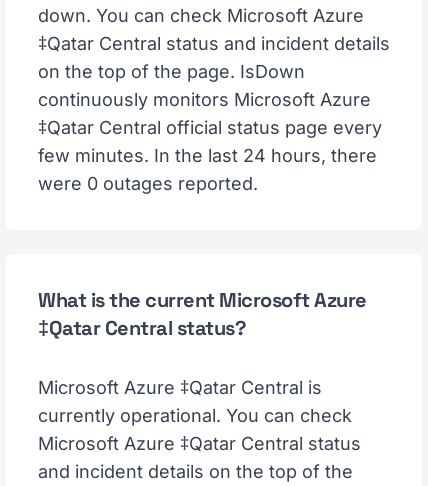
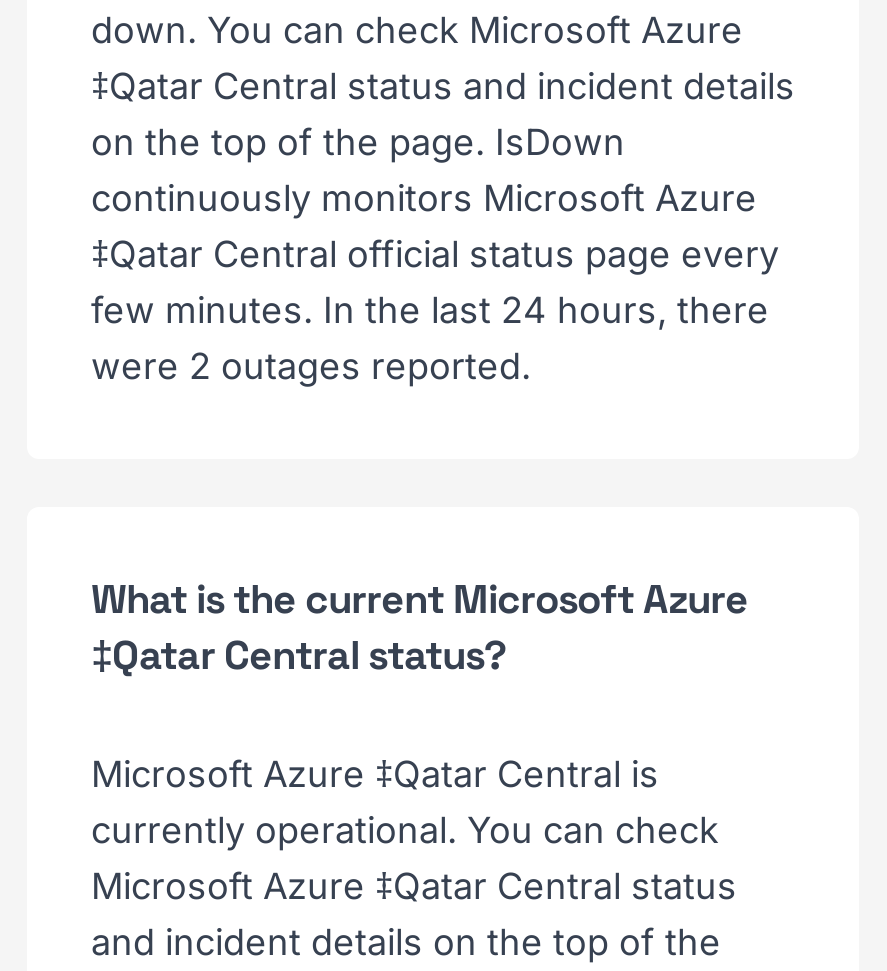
- were 0 outages reported.
+ were 2 outages reported.
